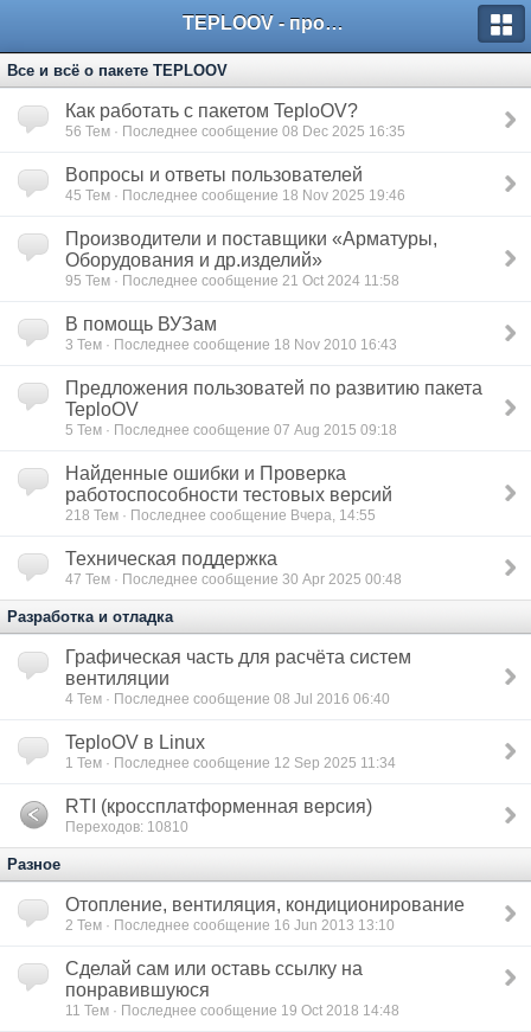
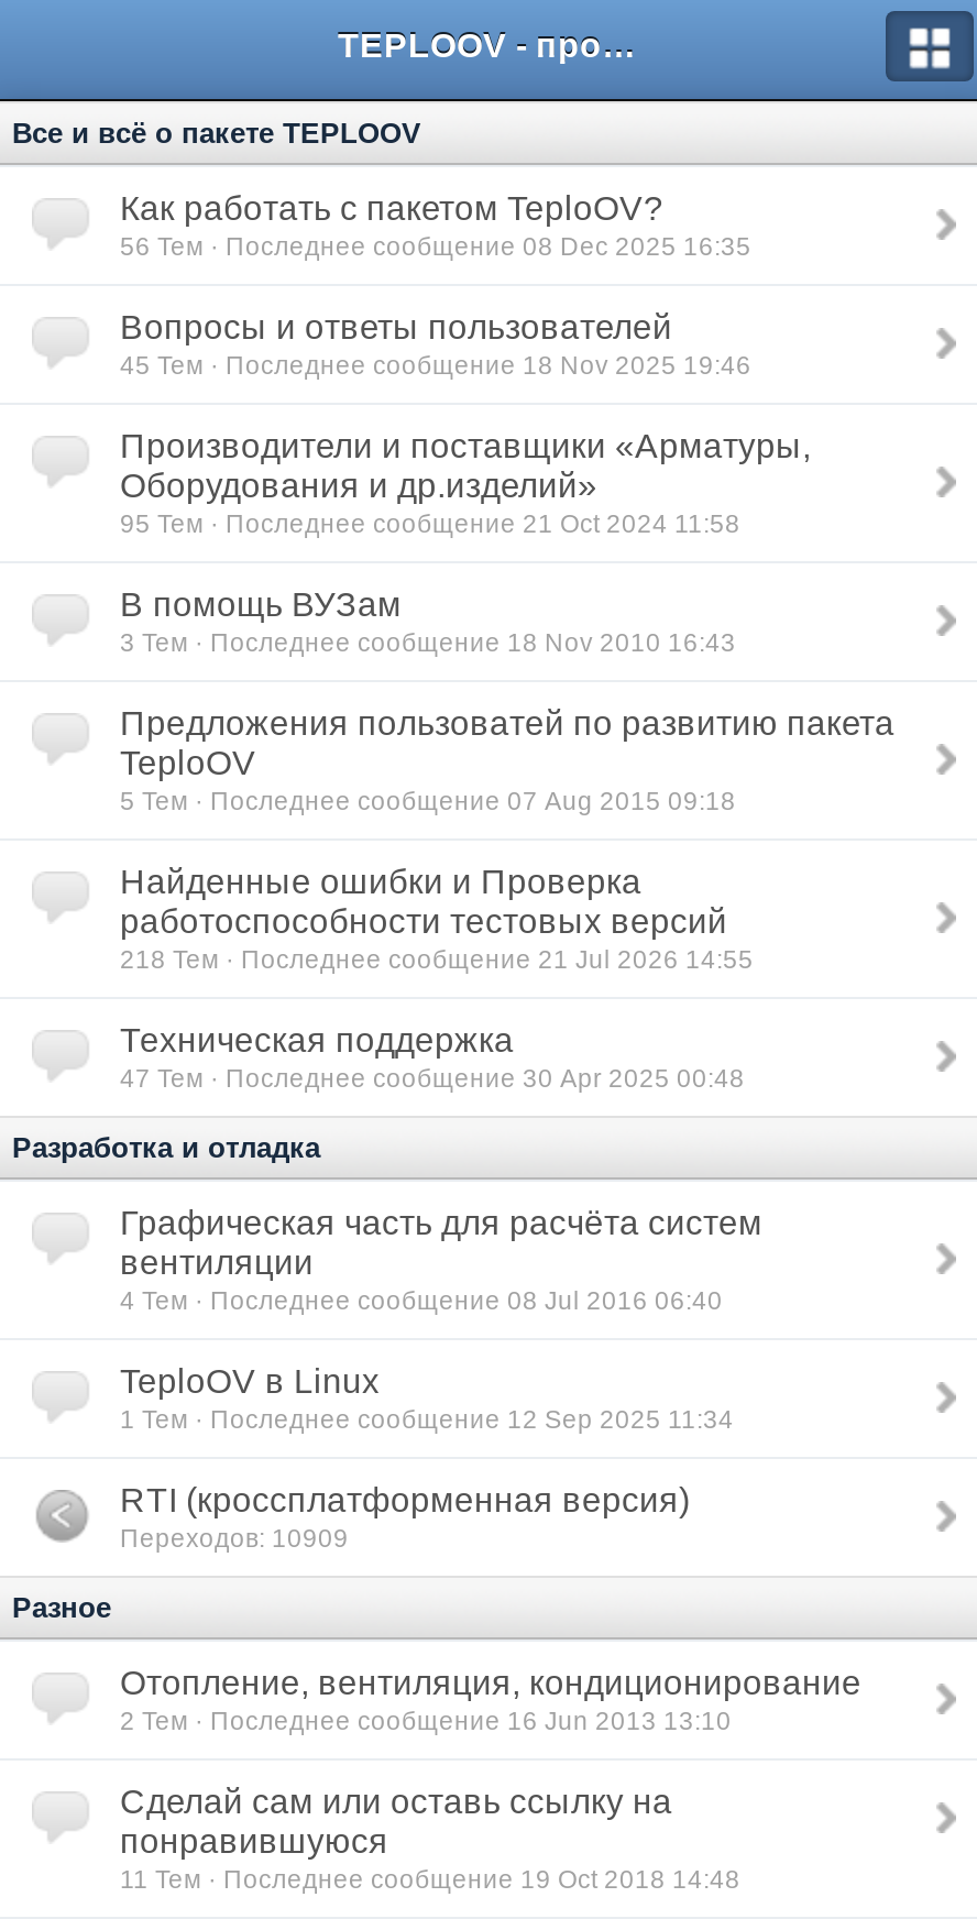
- 218 Тем · Последнее сообщение Вчера, 14:55
+ 218 Тем · Последнее сообщение 21 Jul 2026 14:55

- Переходов: 10810
+ Переходов: 10909
